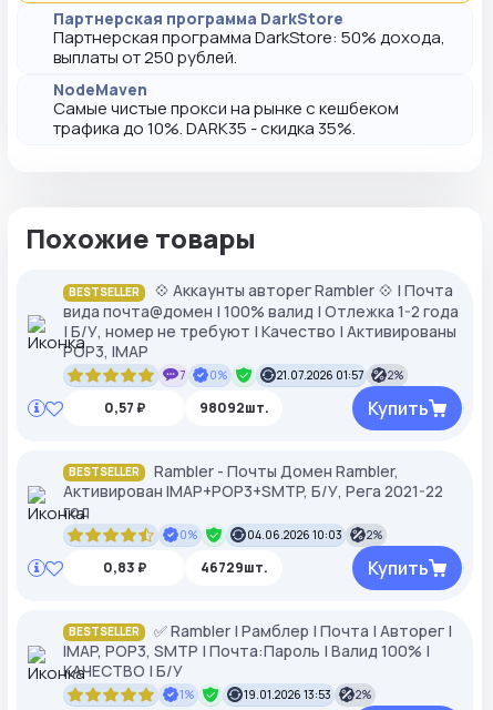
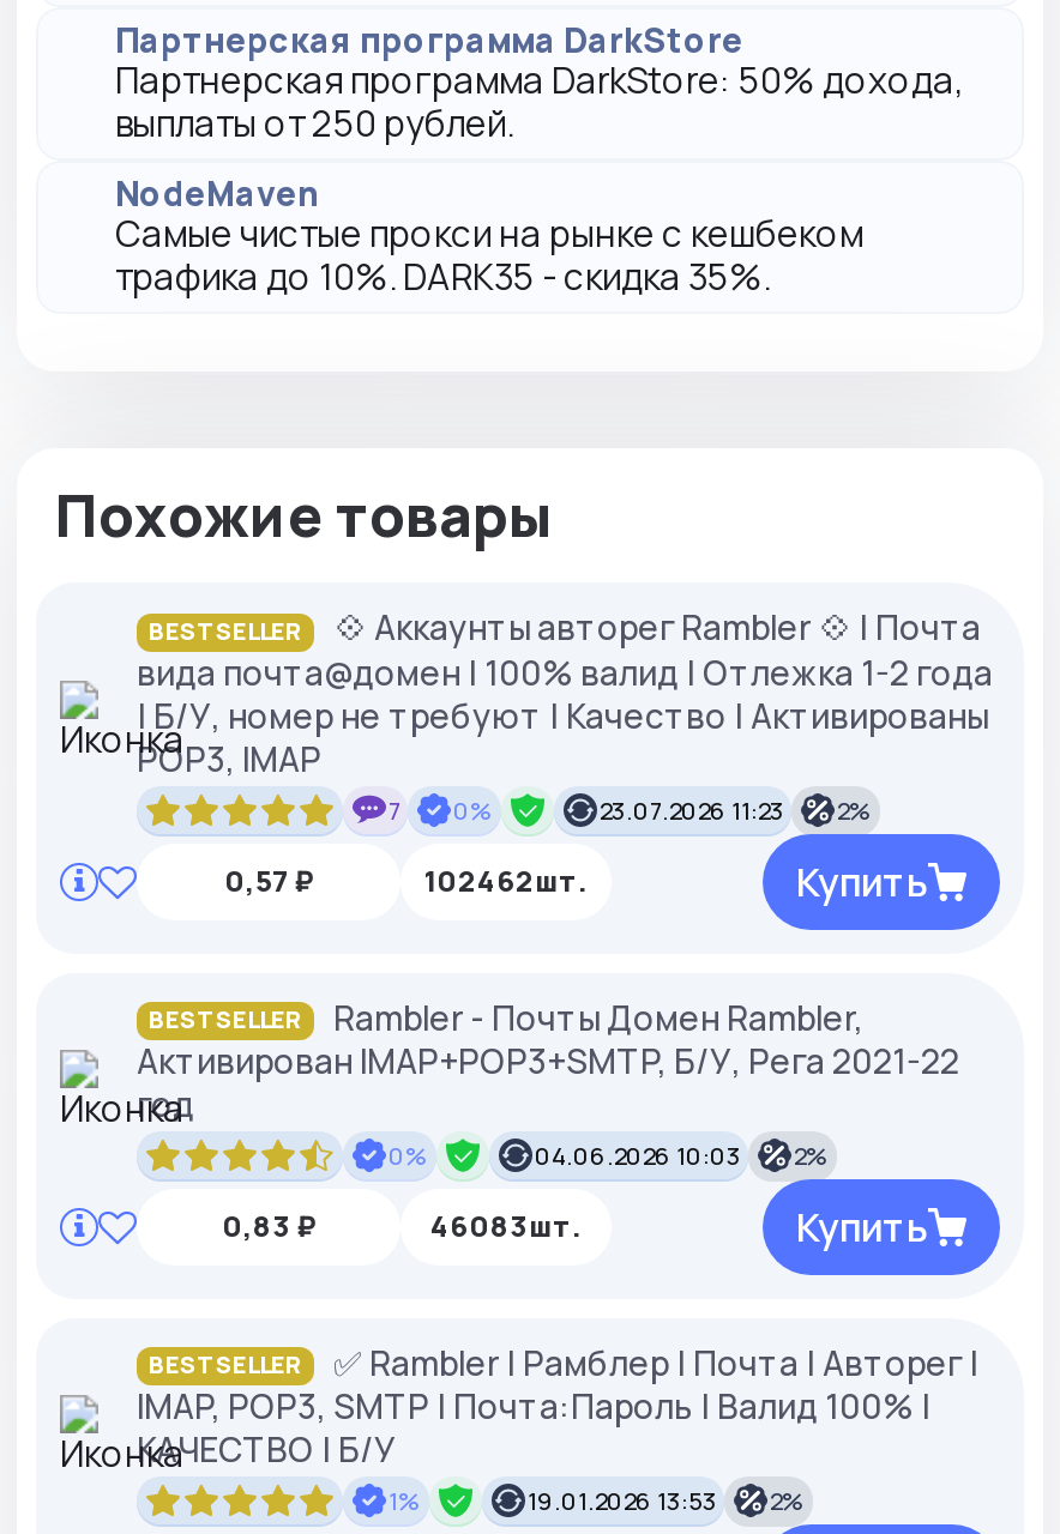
- 21.07.2026 01:57 2%
+ 23.07.2026 11:23 2%

- 98092шт.
+ 102462шт.

- 46729шт.
+ 46083шт.
